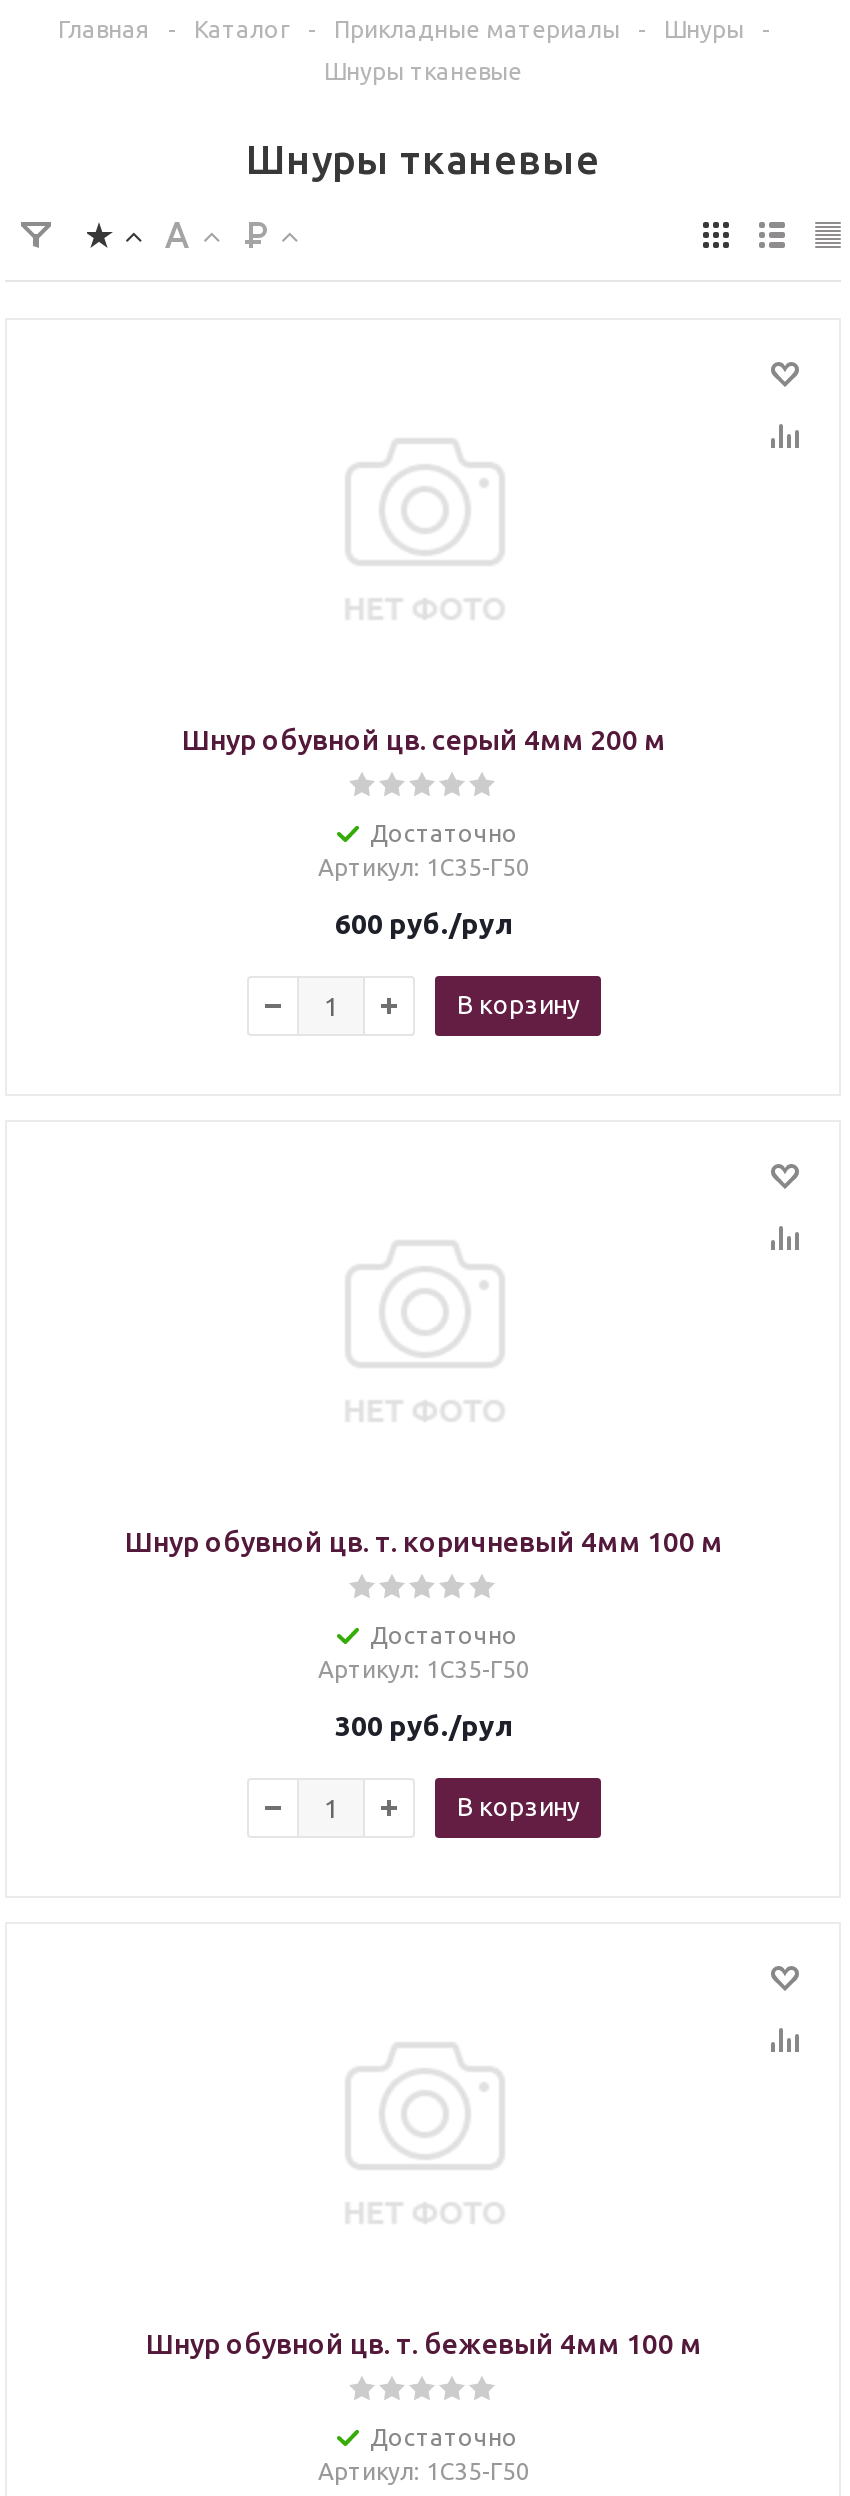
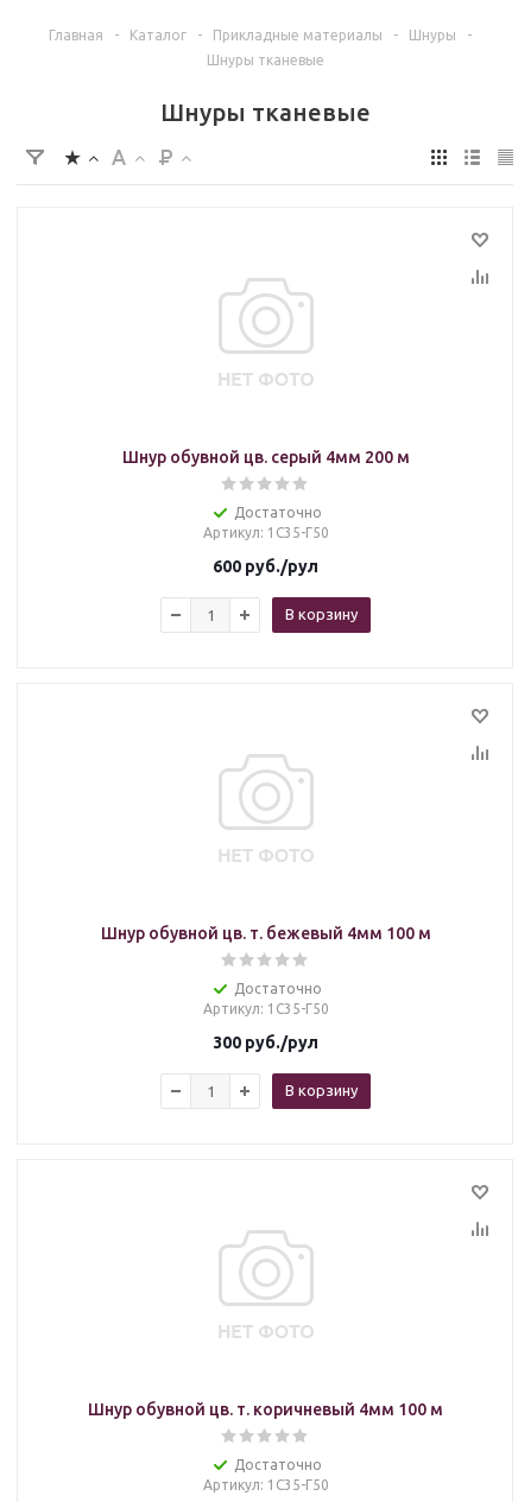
moved down: Шнур обувной цв. т. коричневый 4мм 100 м

moved up: Шнур обувной цв. т. бежевый 4мм 100 м
